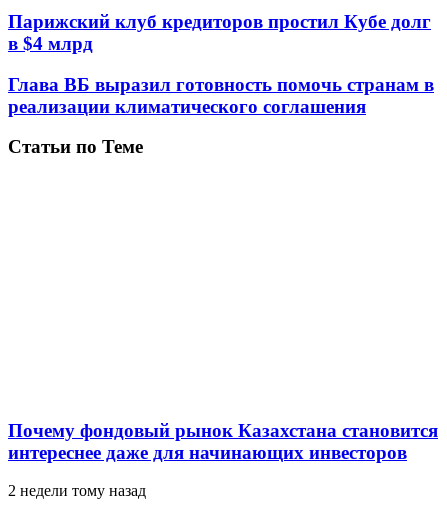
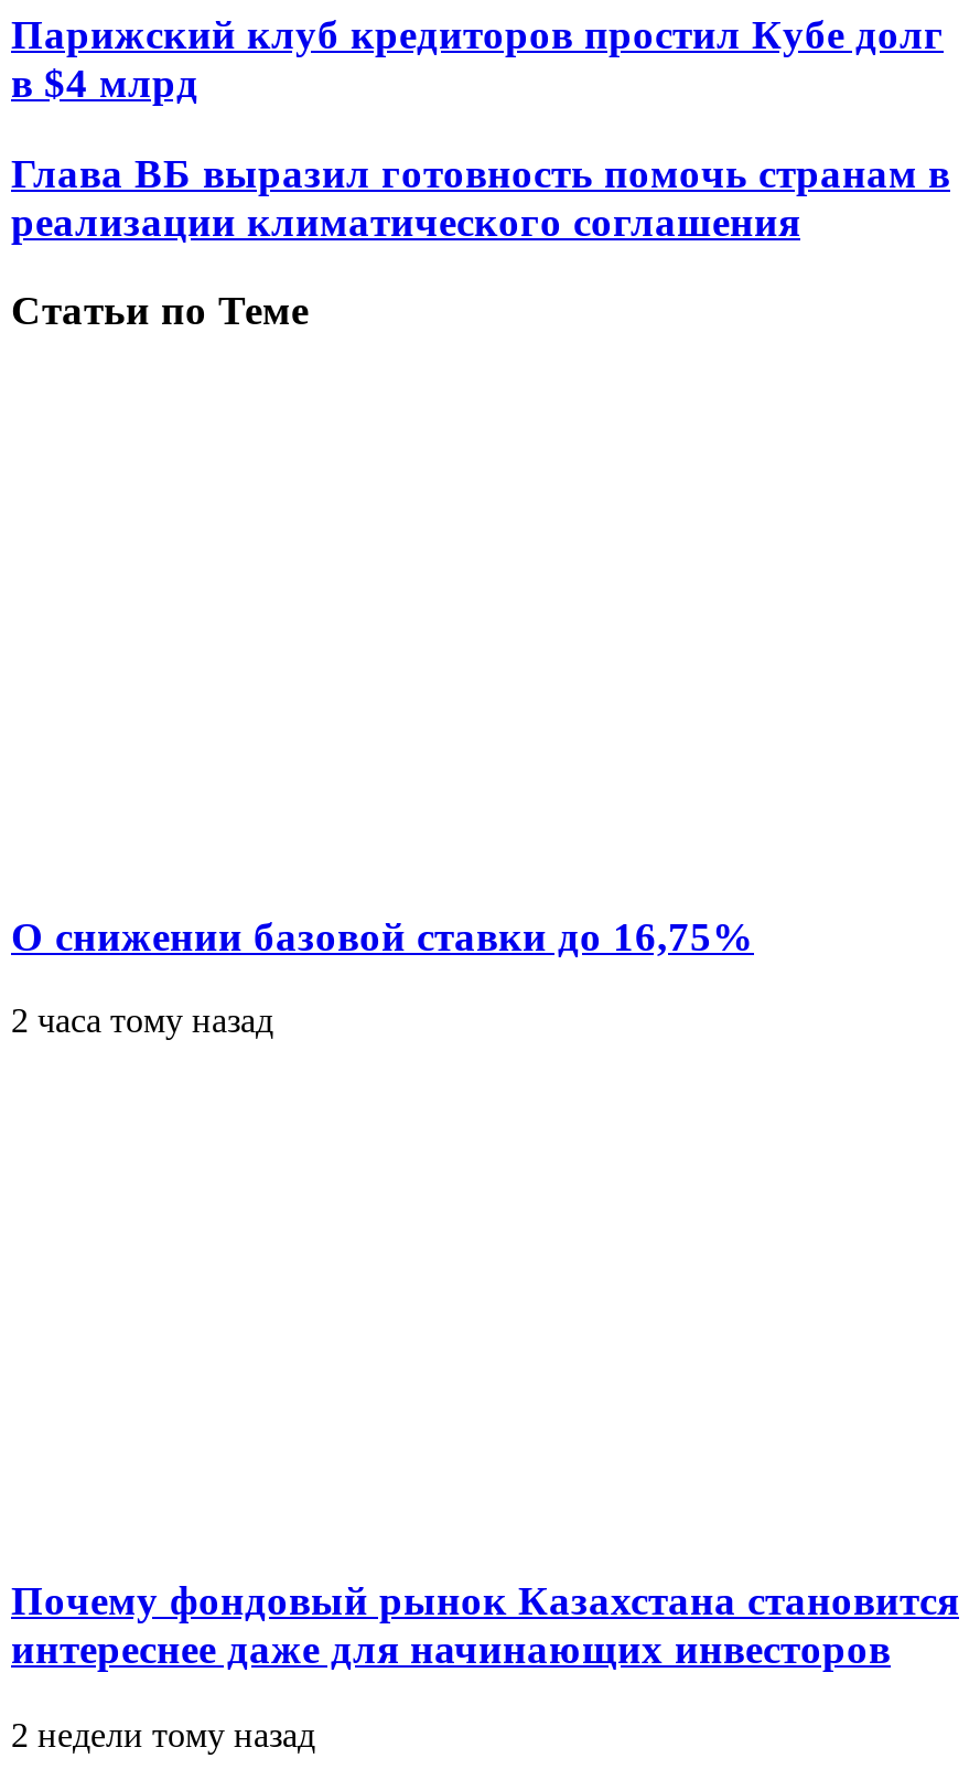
+ О снижении базовой ставки до 16,75%
+ 2 часа тому назад
